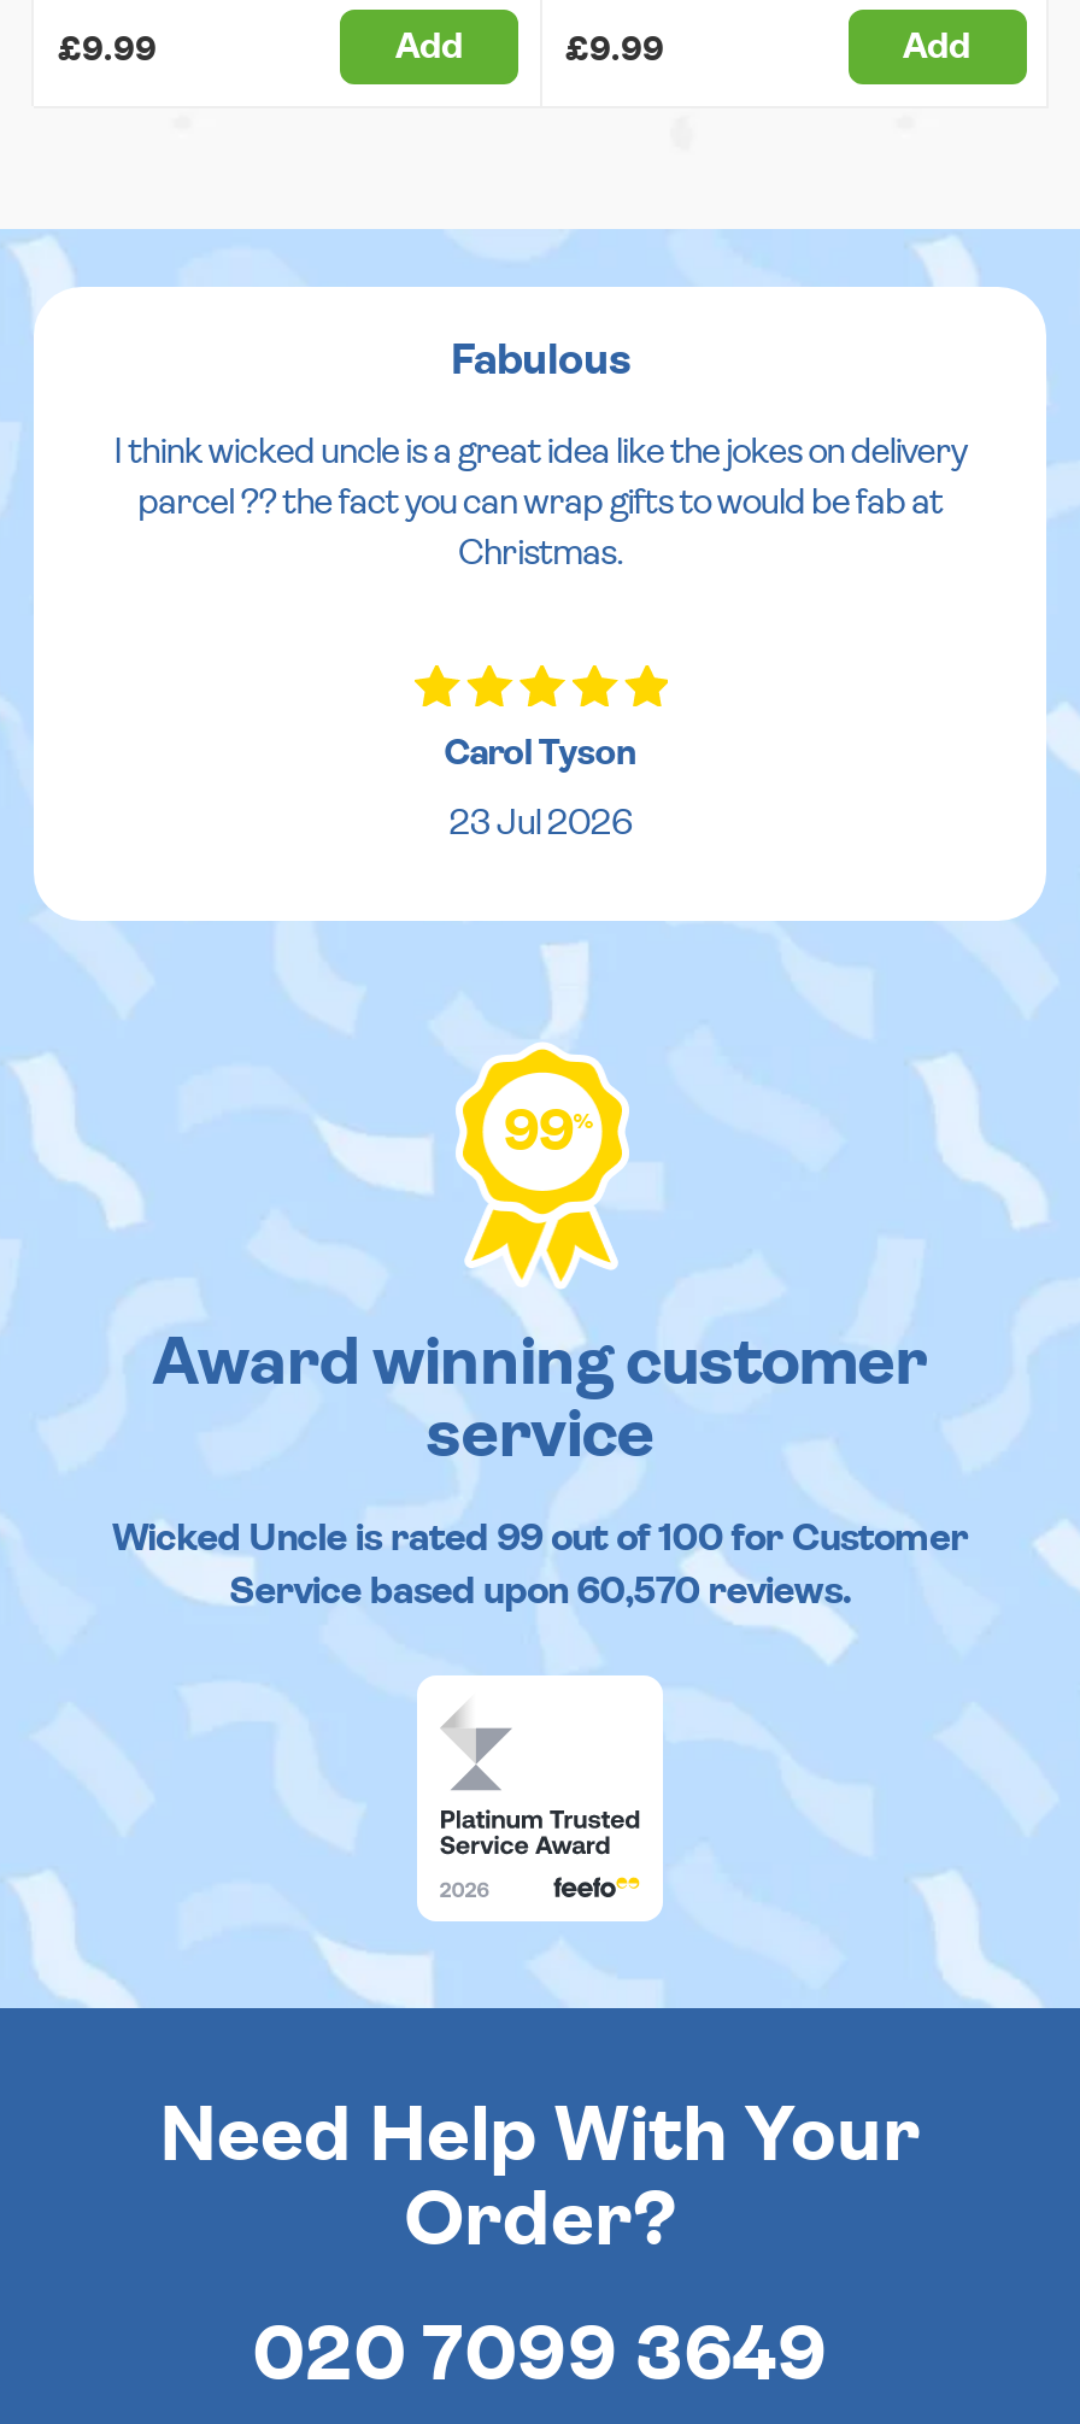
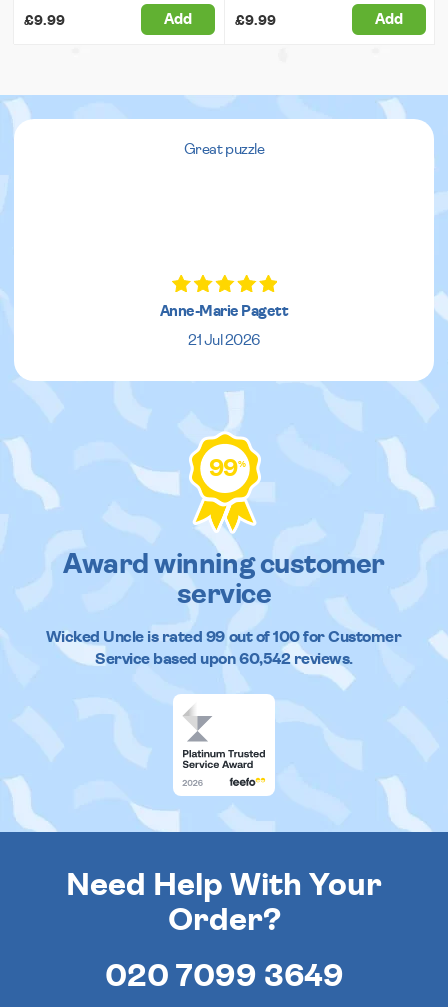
- Fabulous
- I think wicked uncle is a great idea like the jokes on delivery
- parcel ?? the fact you can wrap gifts to would be fab at
- Christmas.
+ Great puzzle

- Carol Tyson
- 23 Jul 2026
+ Anne-Marie Pagett
+ 21 Jul 2026

- Service based upon 60,570 reviews.
+ Service based upon 60,542 reviews.
